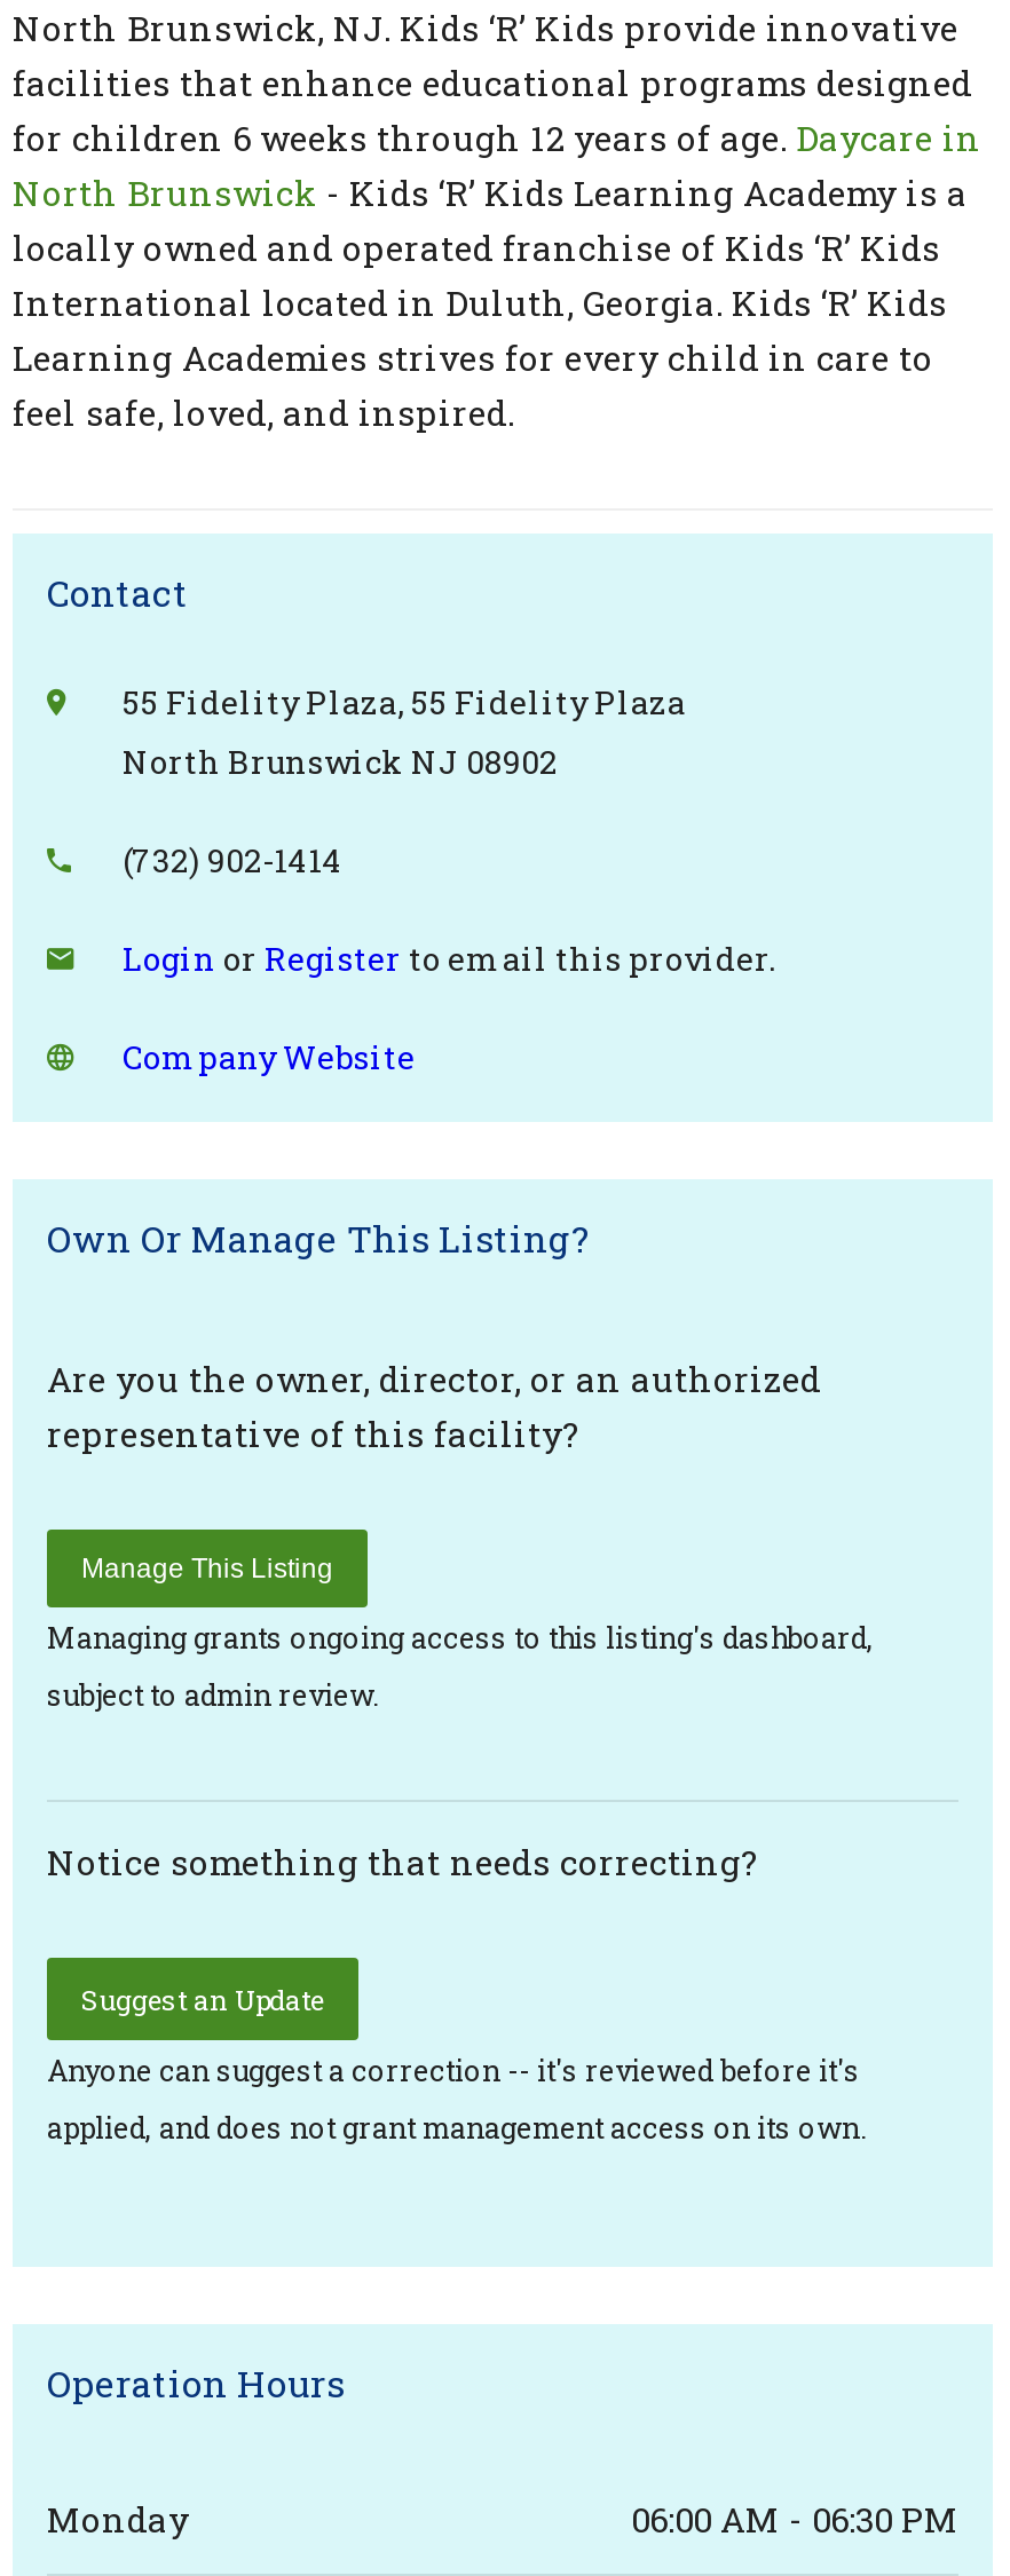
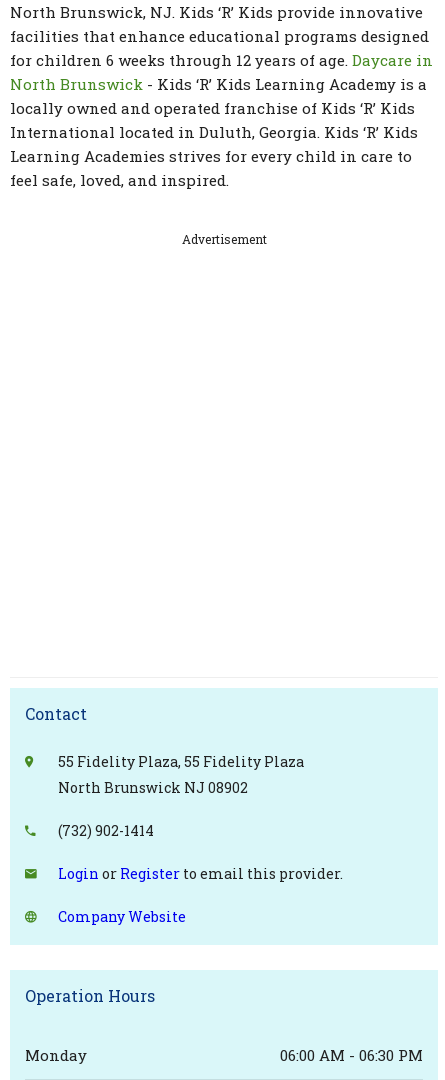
+ Advertisement

moved down: Contact | 55 Fidelity Plaza, 55 Fidelity Plaza | North Brunswick NJ 08902 | (732) 902-1414 | Login or Register to email this provider. | Company Website

- Own Or Manage This Listing?
- Are you the owner, director, or an authorized
- representative of this facility?
- Manage This Listing
- Managing grants ongoing access to this listing's dashboard,
- subject to admin review.

- Notice something that needs correcting?
- Suggest an Update
- Anyone can suggest a correction -- it's reviewed before it's
- applied, and does not grant management access on its own.
